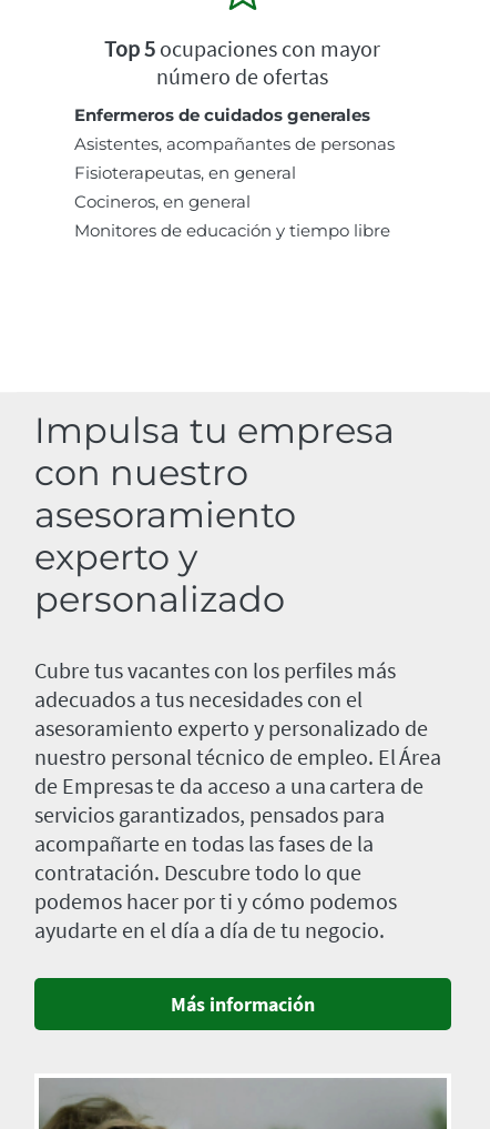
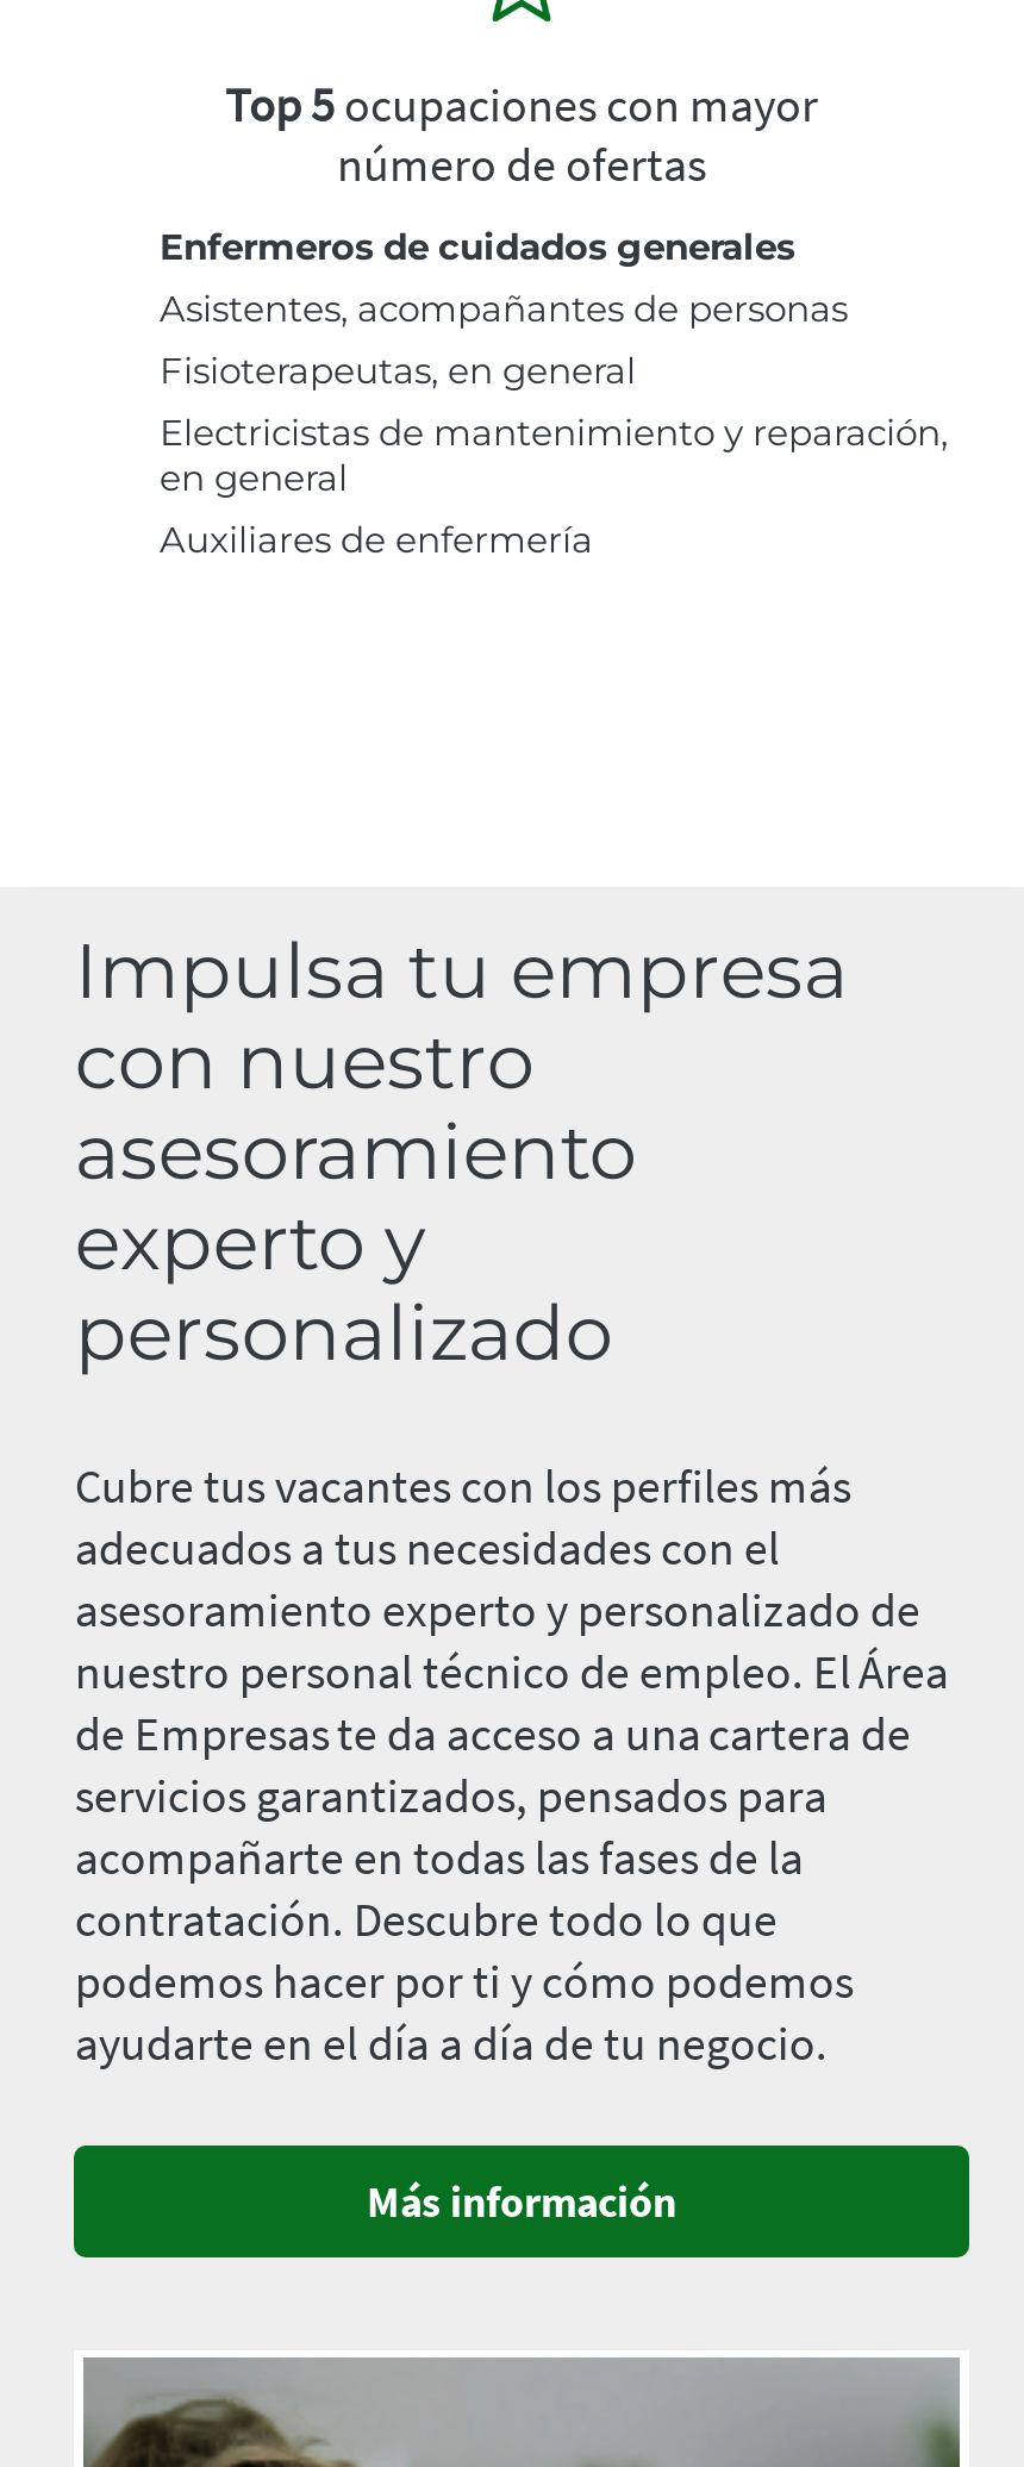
- Cocineros, en general
- Monitores de educación y tiempo libre
+ Electricistas de mantenimiento y reparación,
+ en general
+ Auxiliares de enfermería
